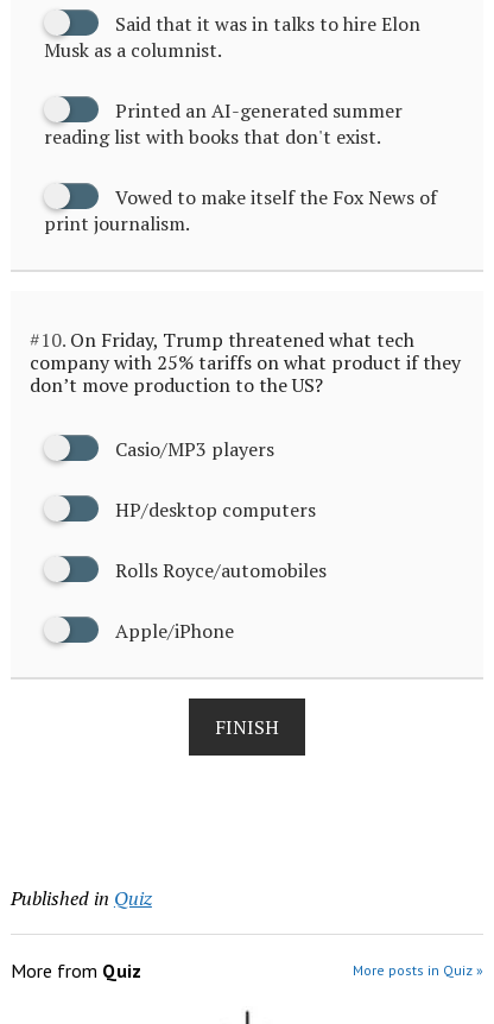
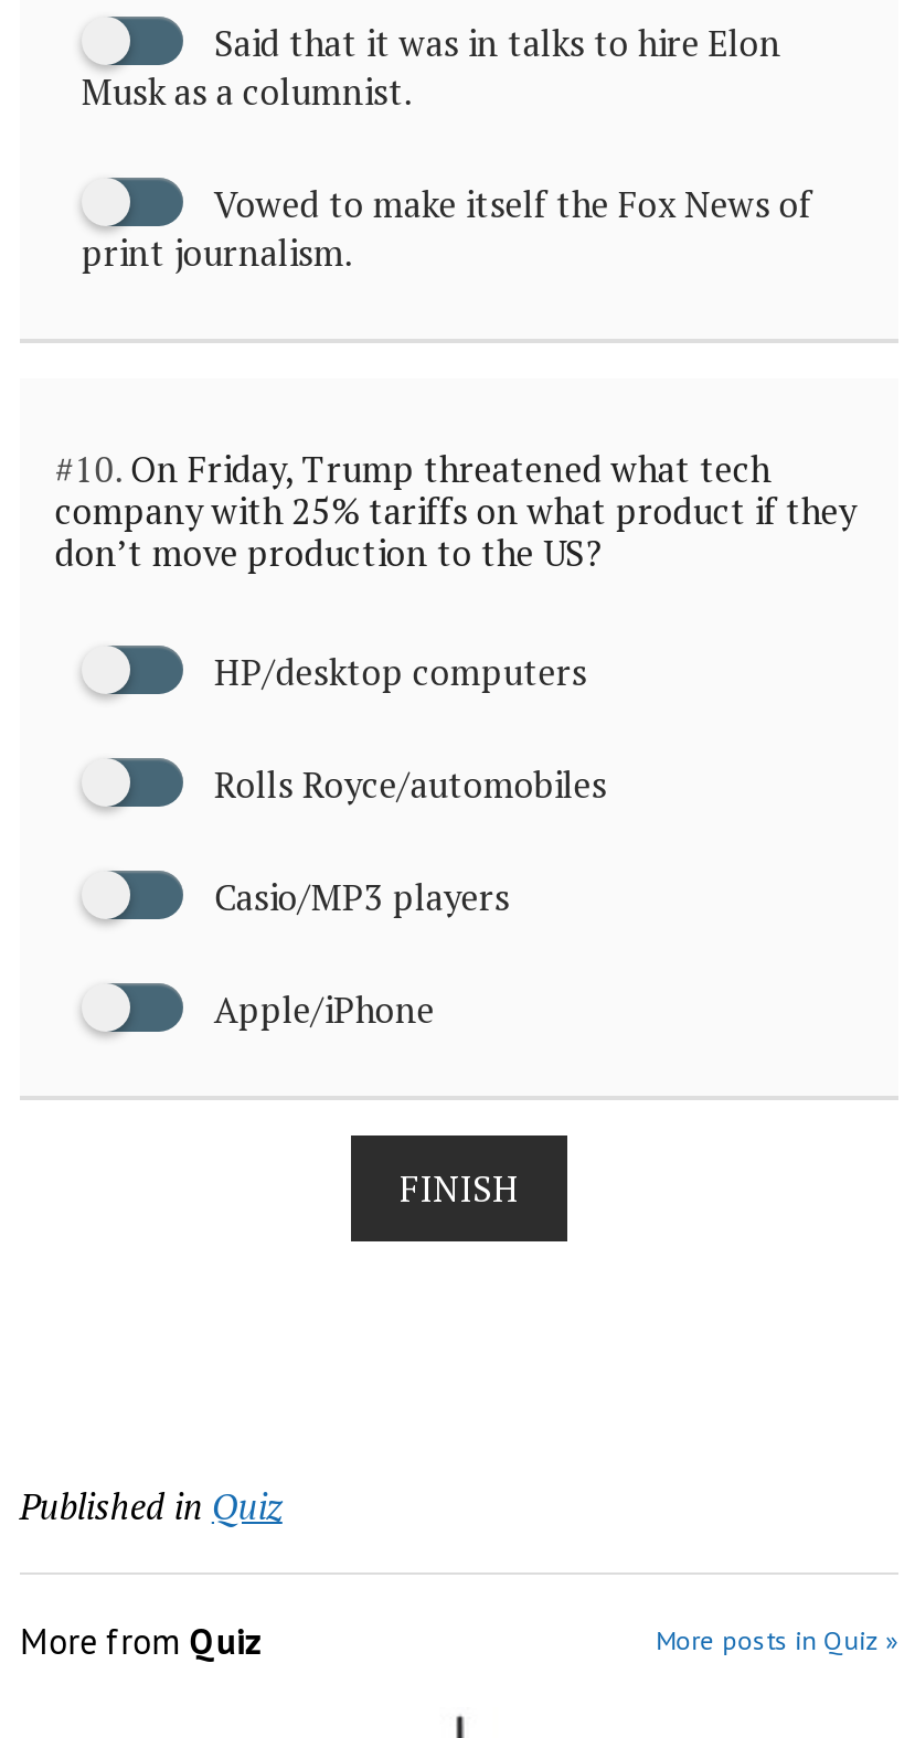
- Printed an AI-generated summer
- reading list with books that don't exist.

moved down: Casio/MP3 players

moved up: HP/desktop computers | Rolls Royce/automobiles
